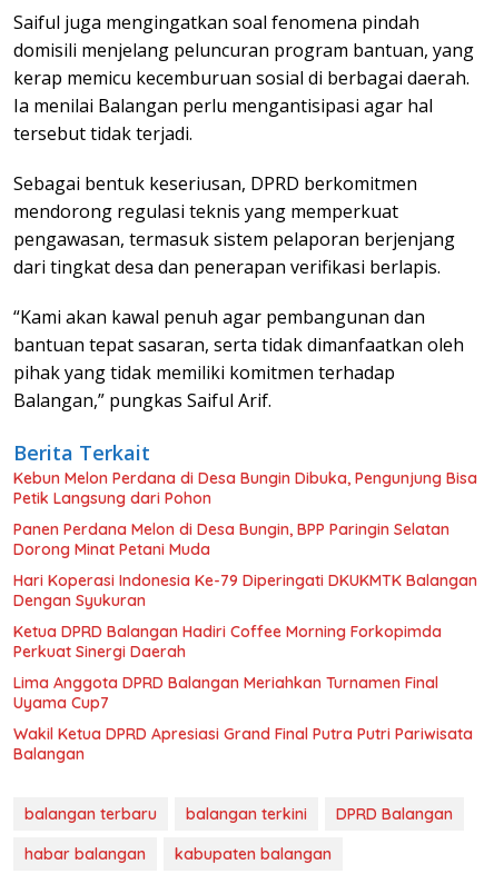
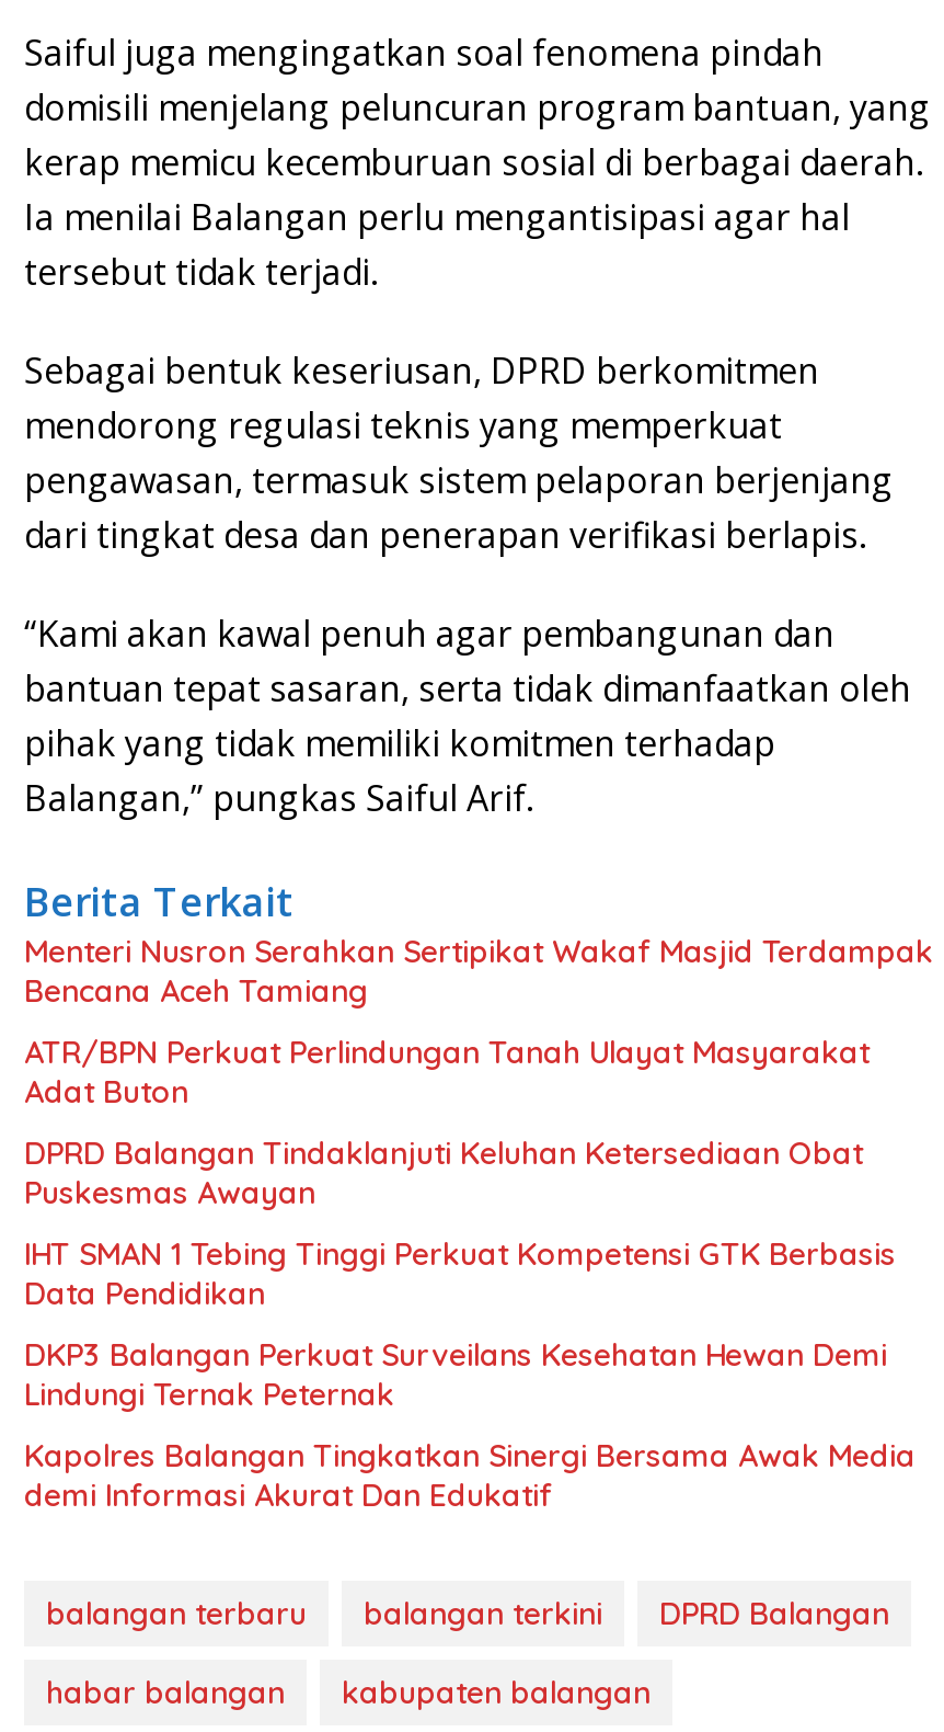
- Kebun Melon Perdana di Desa Bungin Dibuka, Pengunjung Bisa
- Petik Langsung dari Pohon
+ Menteri Nusron Serahkan Sertipikat Wakaf Masjid Terdampak
+ Bencana Aceh Tamiang

- Panen Perdana Melon di Desa Bungin, BPP Paringin Selatan
- Dorong Minat Petani Muda
+ ATR/BPN Perkuat Perlindungan Tanah Ulayat Masyarakat
+ Adat Buton

- Hari Koperasi Indonesia Ke-79 Diperingati DKUKMTK Balangan
- Dengan Syukuran
+ DPRD Balangan Tindaklanjuti Keluhan Ketersediaan Obat
+ Puskesmas Awayan

- Ketua DPRD Balangan Hadiri Coffee Morning Forkopimda
- Perkuat Sinergi Daerah
+ IHT SMAN 1 Tebing Tinggi Perkuat Kompetensi GTK Berbasis
+ Data Pendidikan

- Lima Anggota DPRD Balangan Meriahkan Turnamen Final
- Uyama Cup7
+ DKP3 Balangan Perkuat Surveilans Kesehatan Hewan Demi
+ Lindungi Ternak Peternak

- Wakil Ketua DPRD Apresiasi Grand Final Putra Putri Pariwisata
- Balangan
+ Kapolres Balangan Tingkatkan Sinergi Bersama Awak Media
+ demi Informasi Akurat Dan Edukatif
